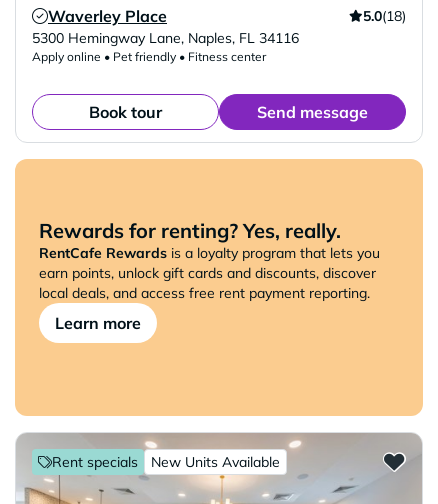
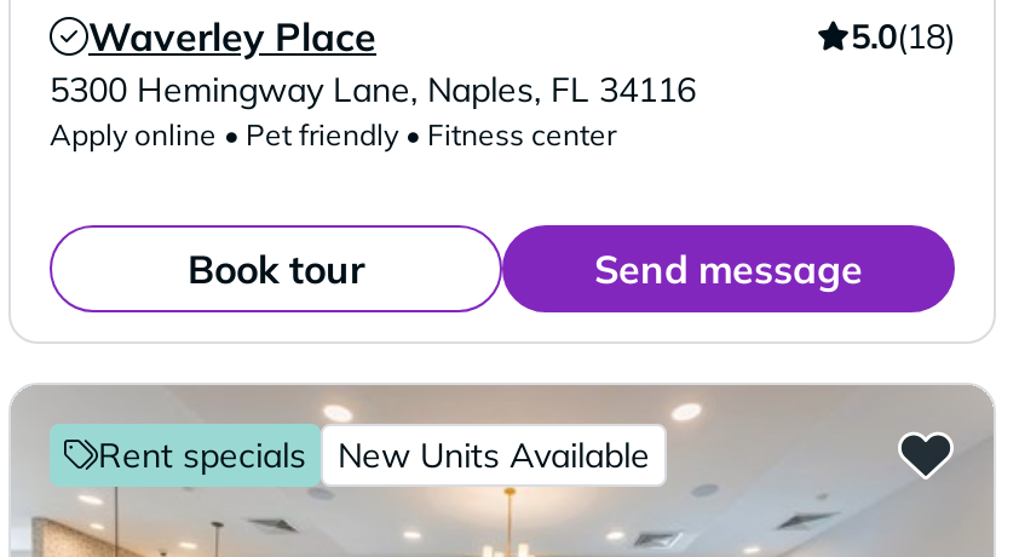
- [image]
- Rewards for renting? Yes, really.
- RentCafe Rewards is a loyalty program that lets you
- earn points, unlock gift cards and discounts, discover
- local deals, and access free rent payment reporting.
- Learn more
